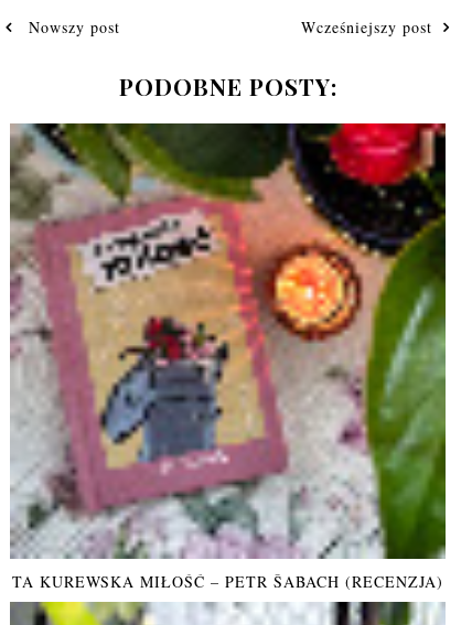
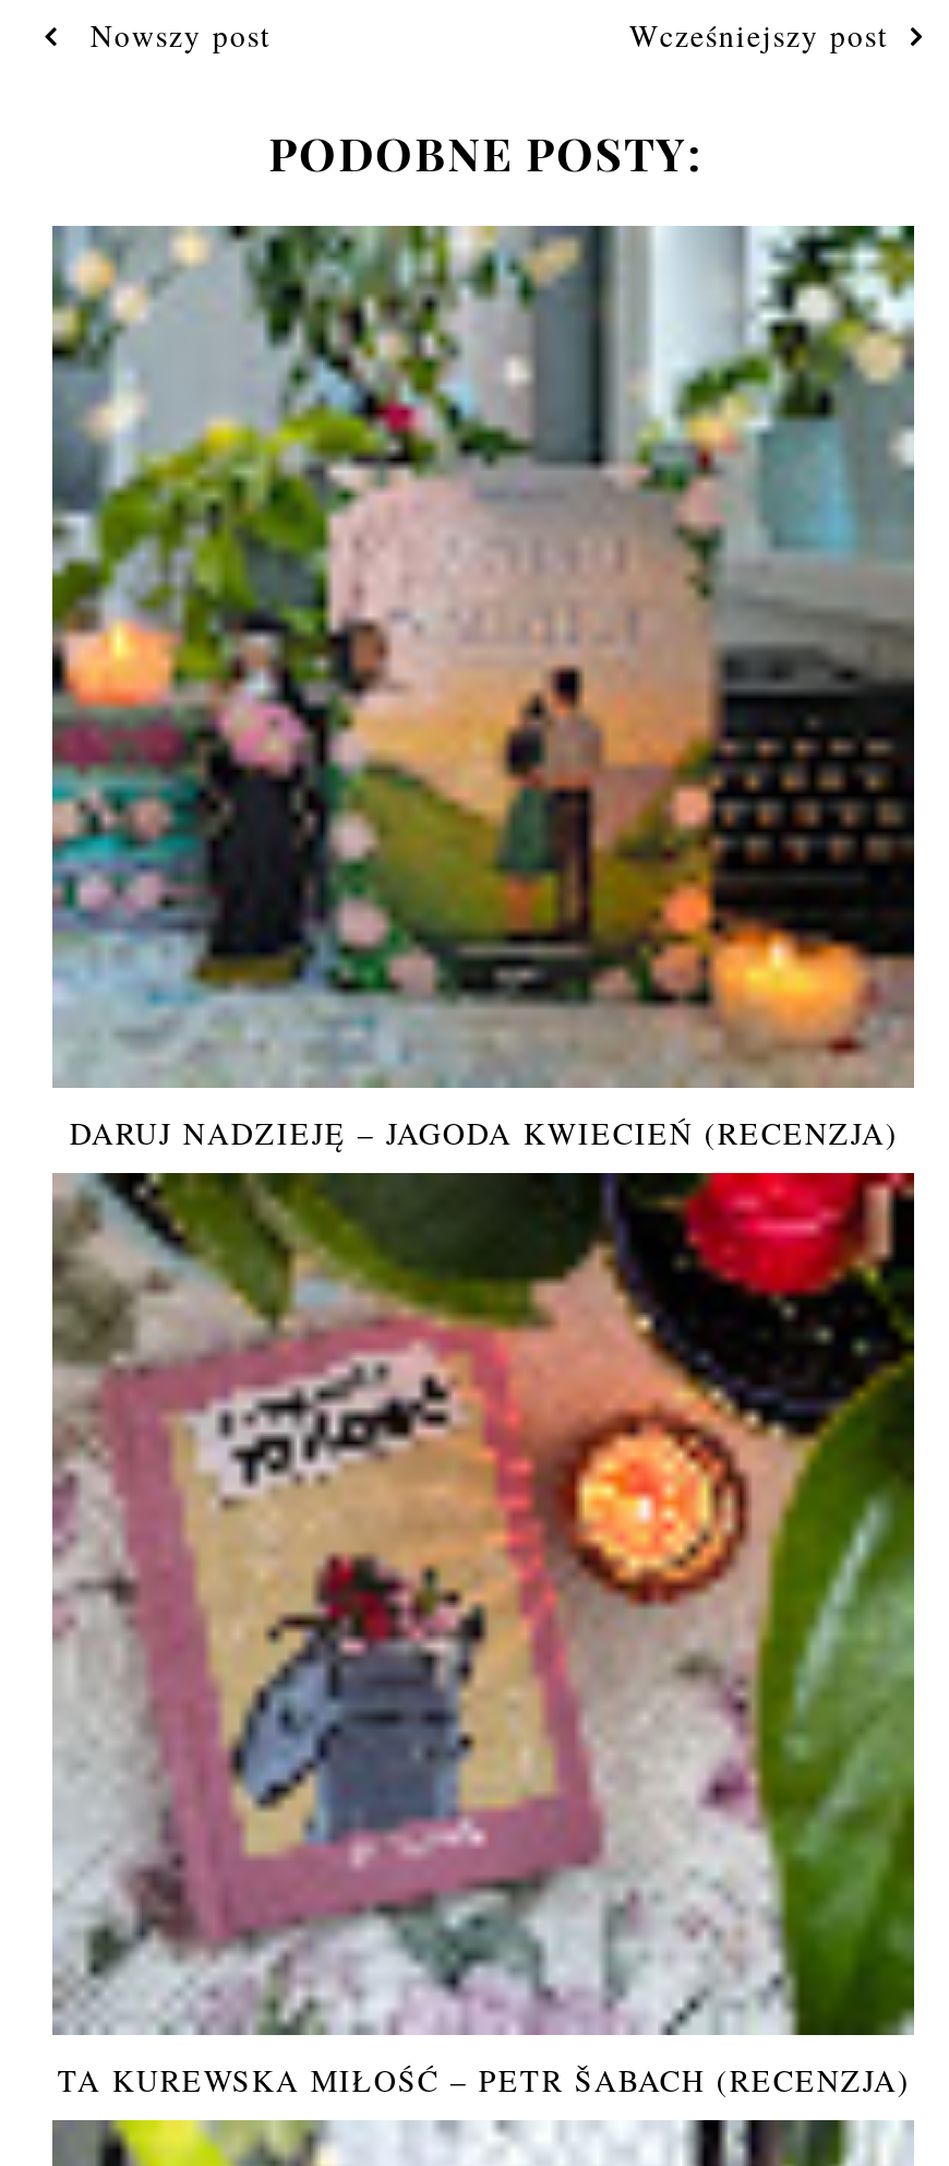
+ [image]
+ DARUJ NADZIEJĘ – JAGODA KWIECIEŃ (RECENZJA)
